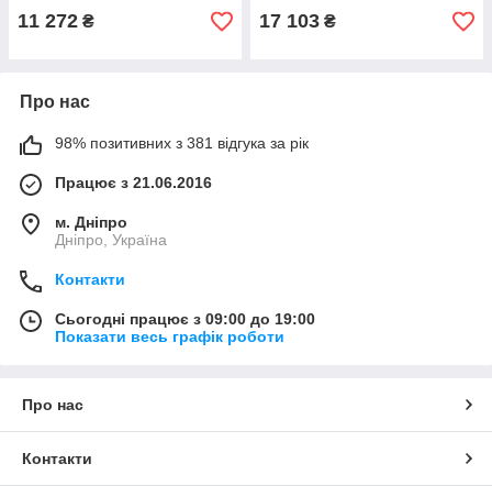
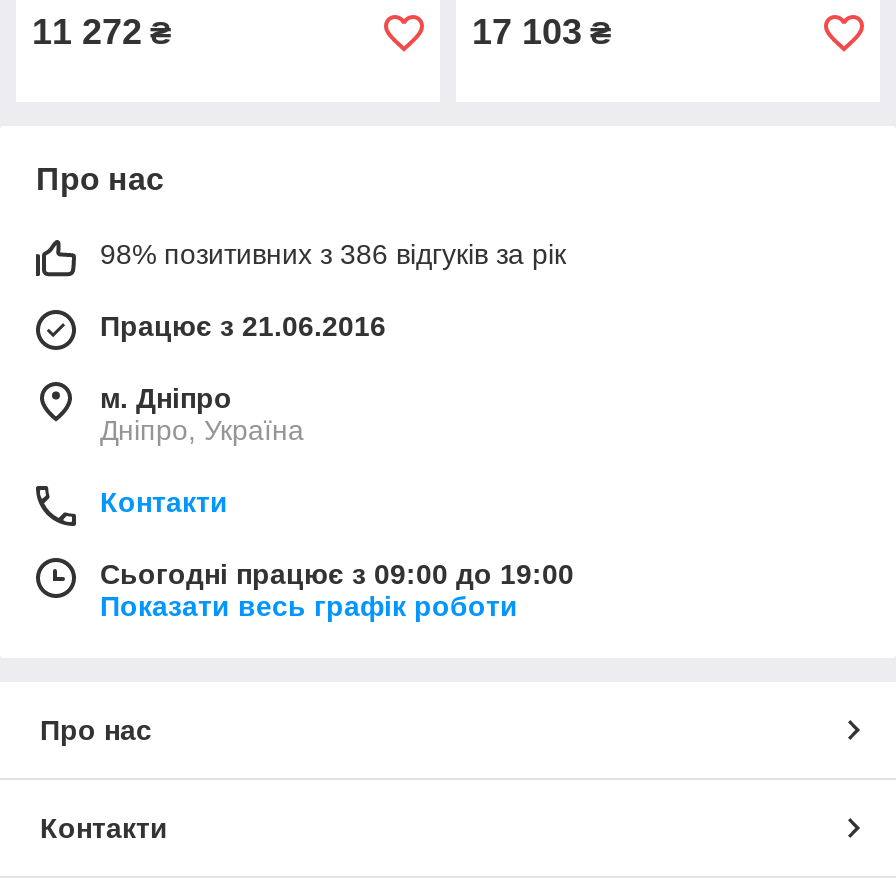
- 98% позитивних з 381 відгука за рік
+ 98% позитивних з 386 відгуків за рік
